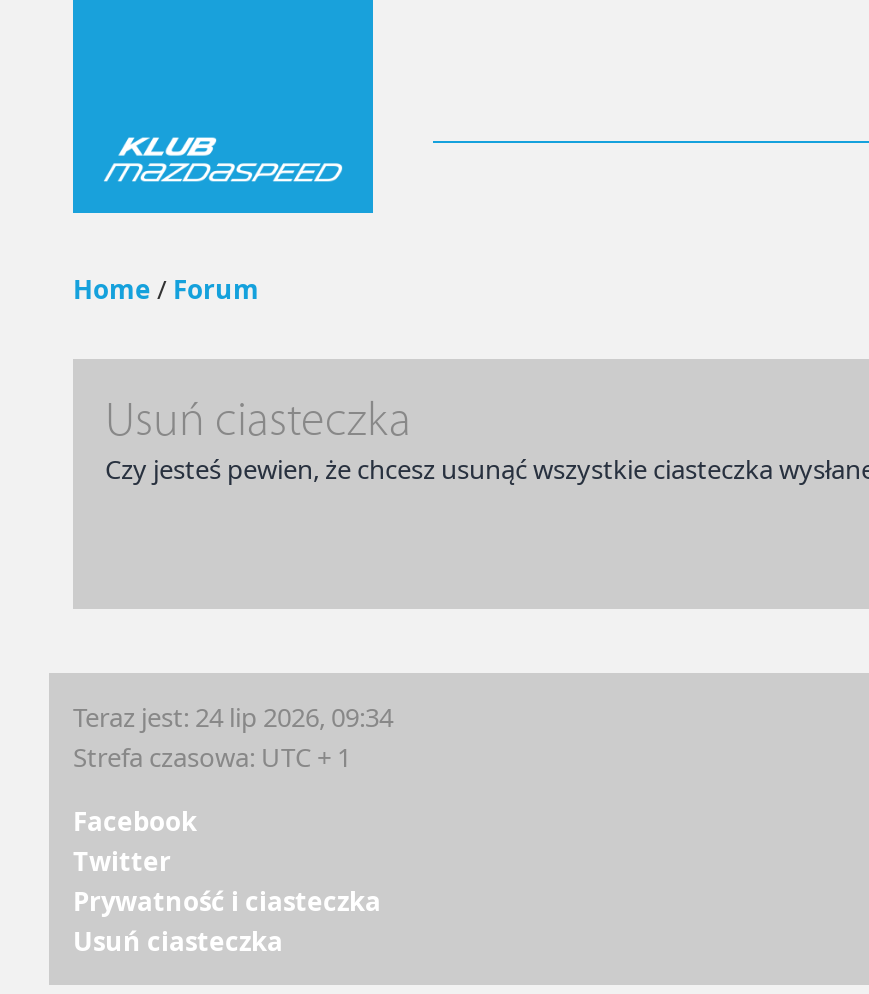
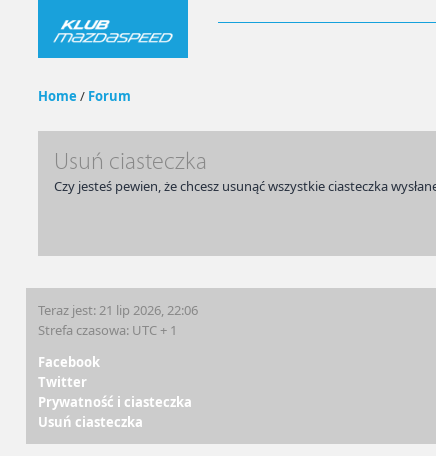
- Teraz jest: 24 lip 2026, 09:34
+ Teraz jest: 21 lip 2026, 22:06
